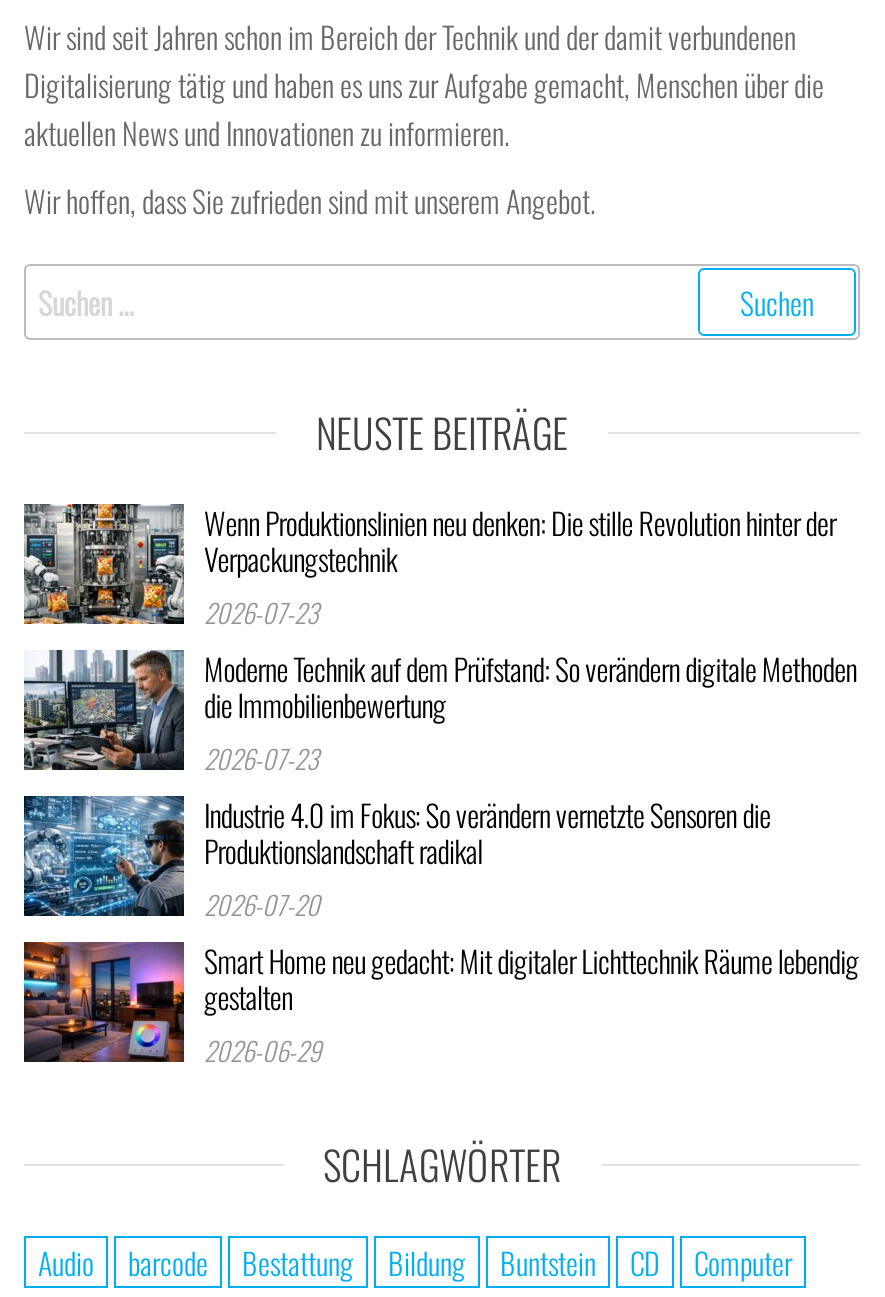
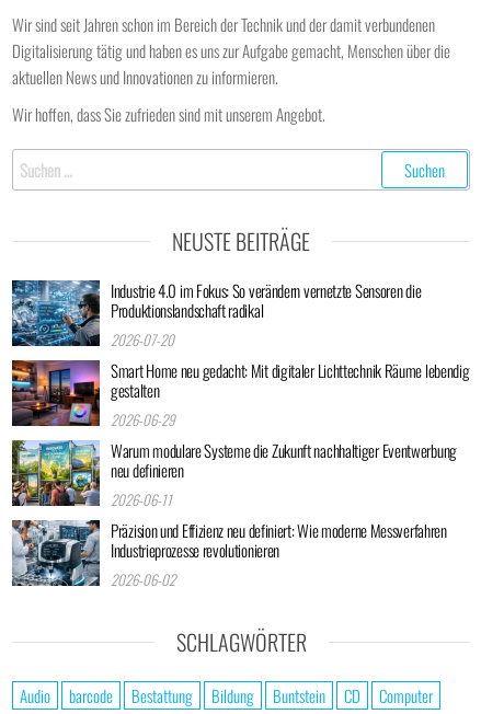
- [image]
- Wenn Produktionslinien neu denken: Die stille Revolution hinter der
- Verpackungstechnik
- 2026-07-23
- Moderne Technik auf dem Prüfstand: So verändern digitale Methoden
- die Immobilienbewertung
- 2026-07-23

- [image]

moved up: [image] | Industrie 4.0 im Fokus: So verändern vernetzte Sensoren die | Produktionslandschaft radikal | 2026-07-20 | Smart Home neu gedacht: Mit digitaler Lichttechnik Räume lebendig | gestalten | 2026-06-29

+ [image]
+ Warum modulare Systeme die Zukunft nachhaltiger Eventwerbung
+ neu definieren
+ 2026-06-11
+ Präzision und Effizienz neu definiert: Wie moderne Messverfahren
+ Industrieprozesse revolutionieren
+ 2026-06-02

+ [image]
